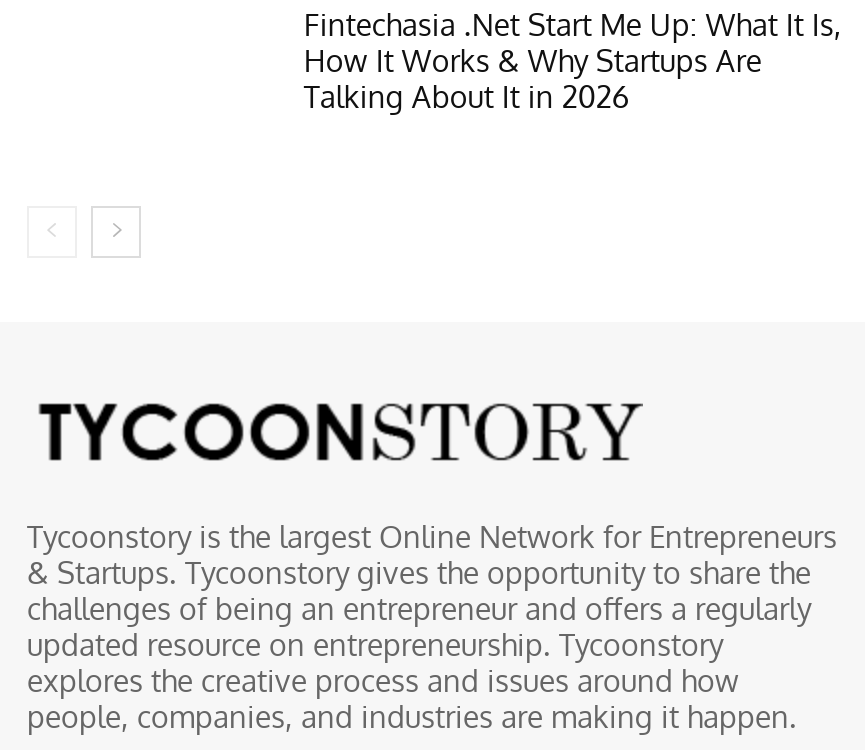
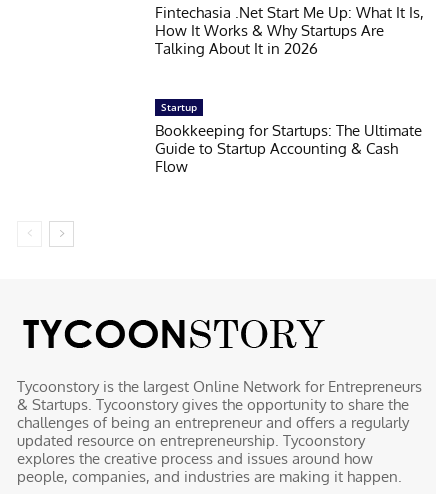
+ Startup
+ Bookkeeping for Startups: The Ultimate
+ Guide to Startup Accounting & Cash
+ Flow
